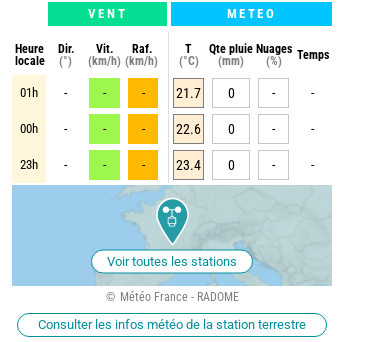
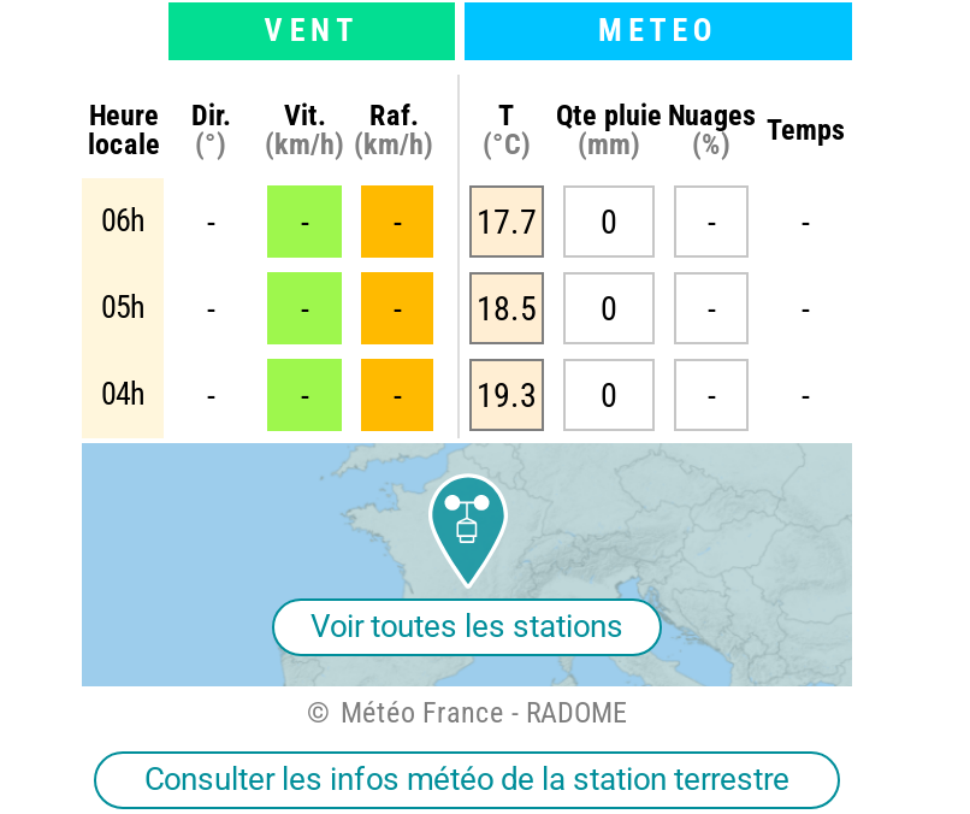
- 01h
+ 06h

- 21.7
+ 17.7

- 00h
+ 05h

- 22.6
+ 18.5

- 23h
+ 04h

- 23.4
+ 19.3
